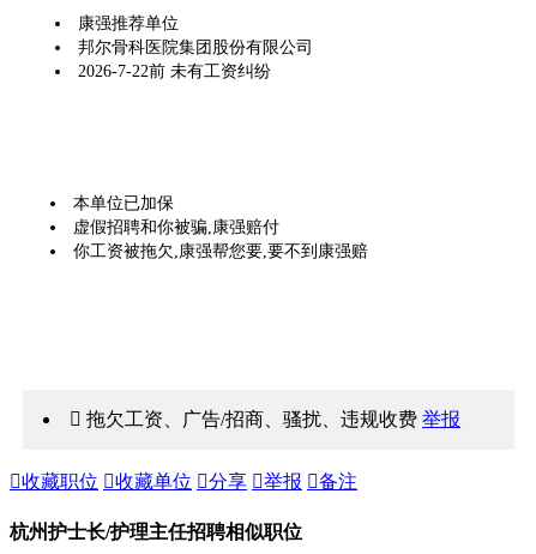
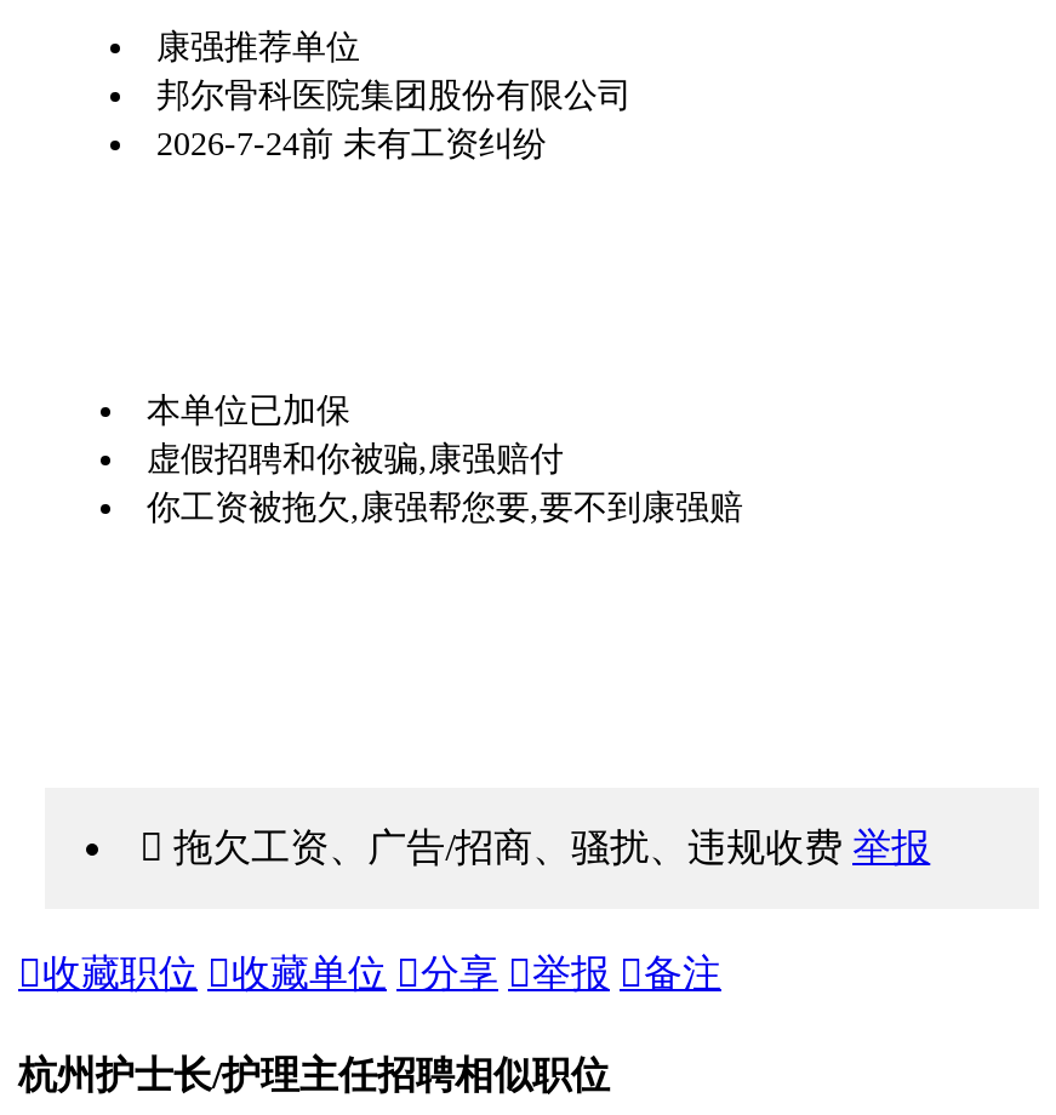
- 2026-7-22前 未有工资纠纷
+ 2026-7-24前 未有工资纠纷
